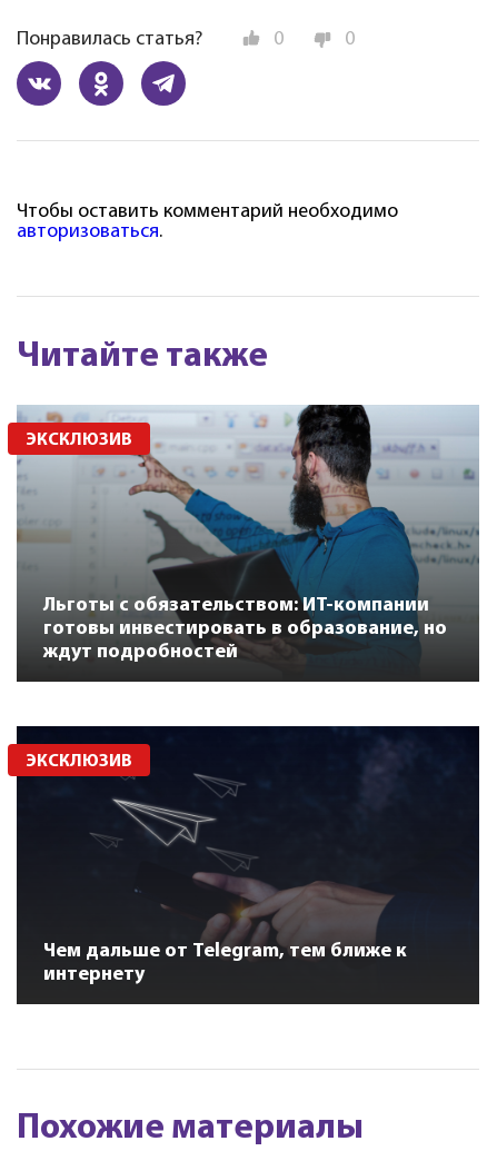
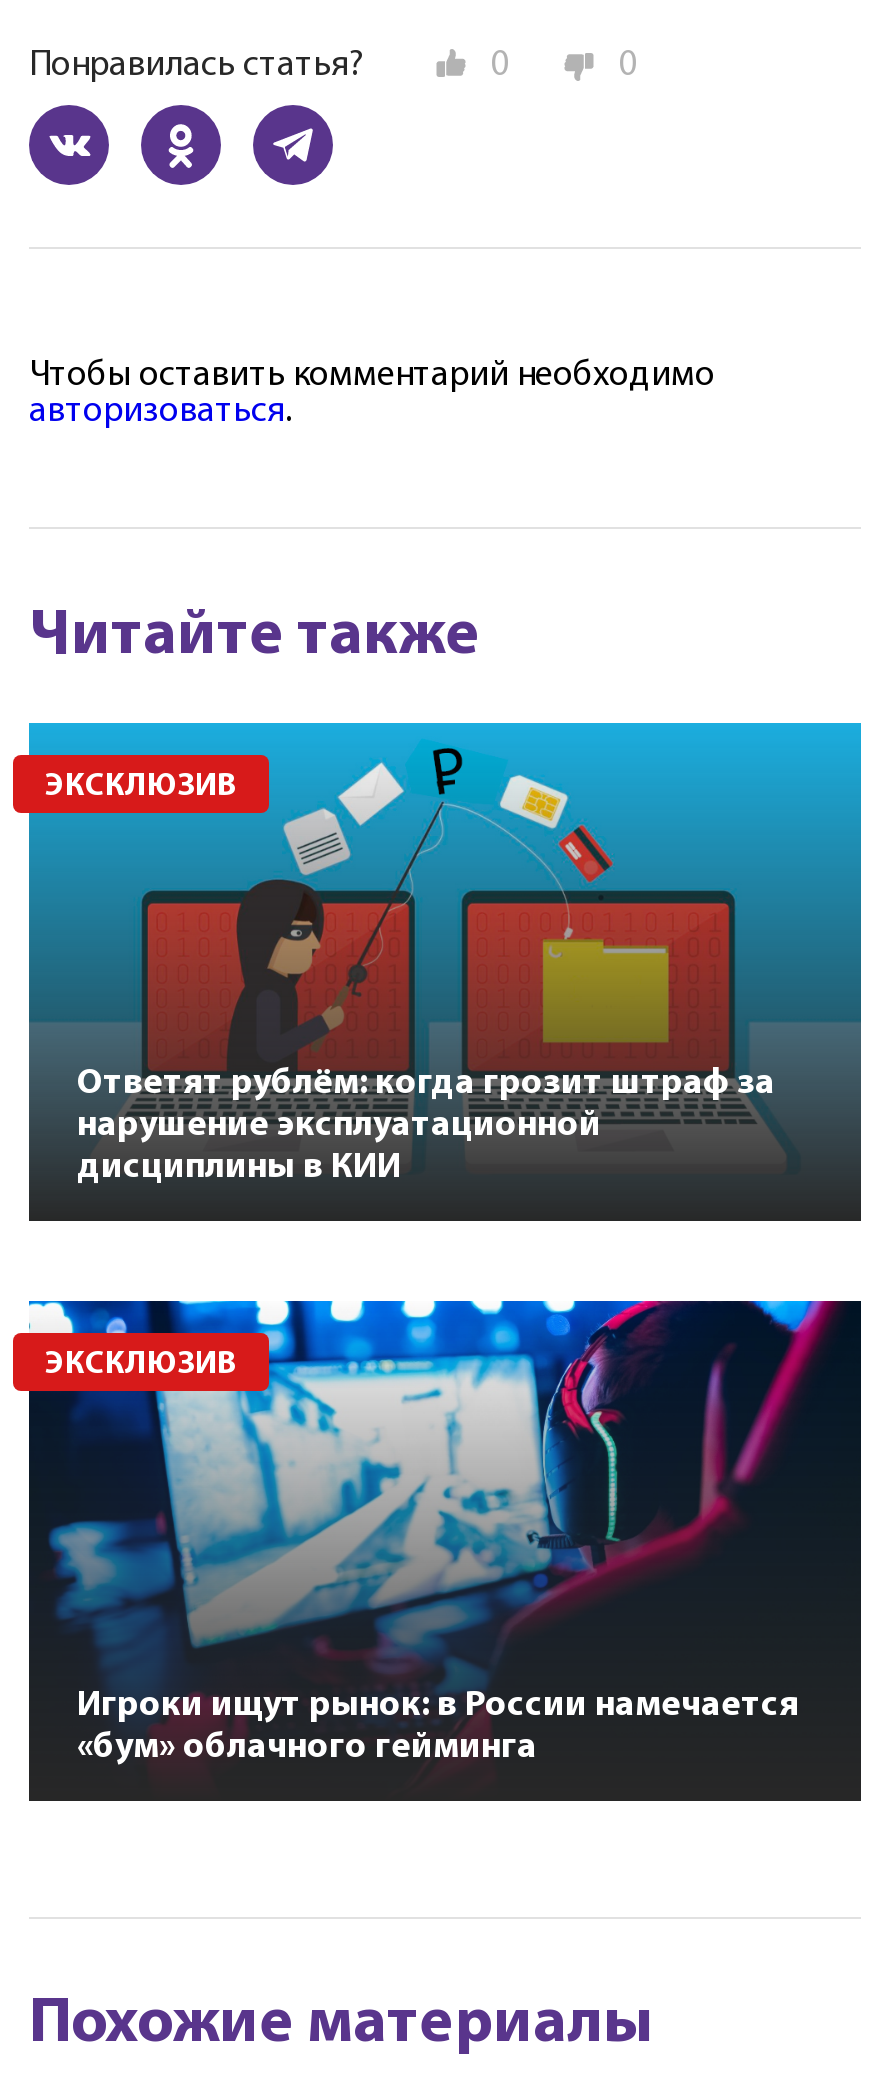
- [image]
- Льготы с обязательством: ИТ-компании
- готовы инвестировать в образование, но
- ждут подробностей
+ [image]
+ Ответят рублём: когда грозит штраф за
+ нарушение эксплуатационной
+ дисциплины в КИИ

- [image]
- Чем дальше от Telegram, тем ближе к
- интернету
+ [image]
+ Игроки ищут рынок: в России намечается
+ «бум» облачного гейминга
